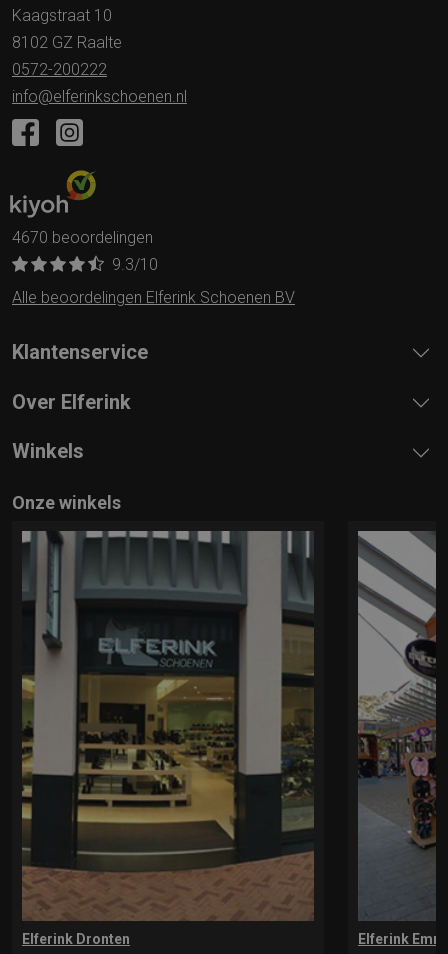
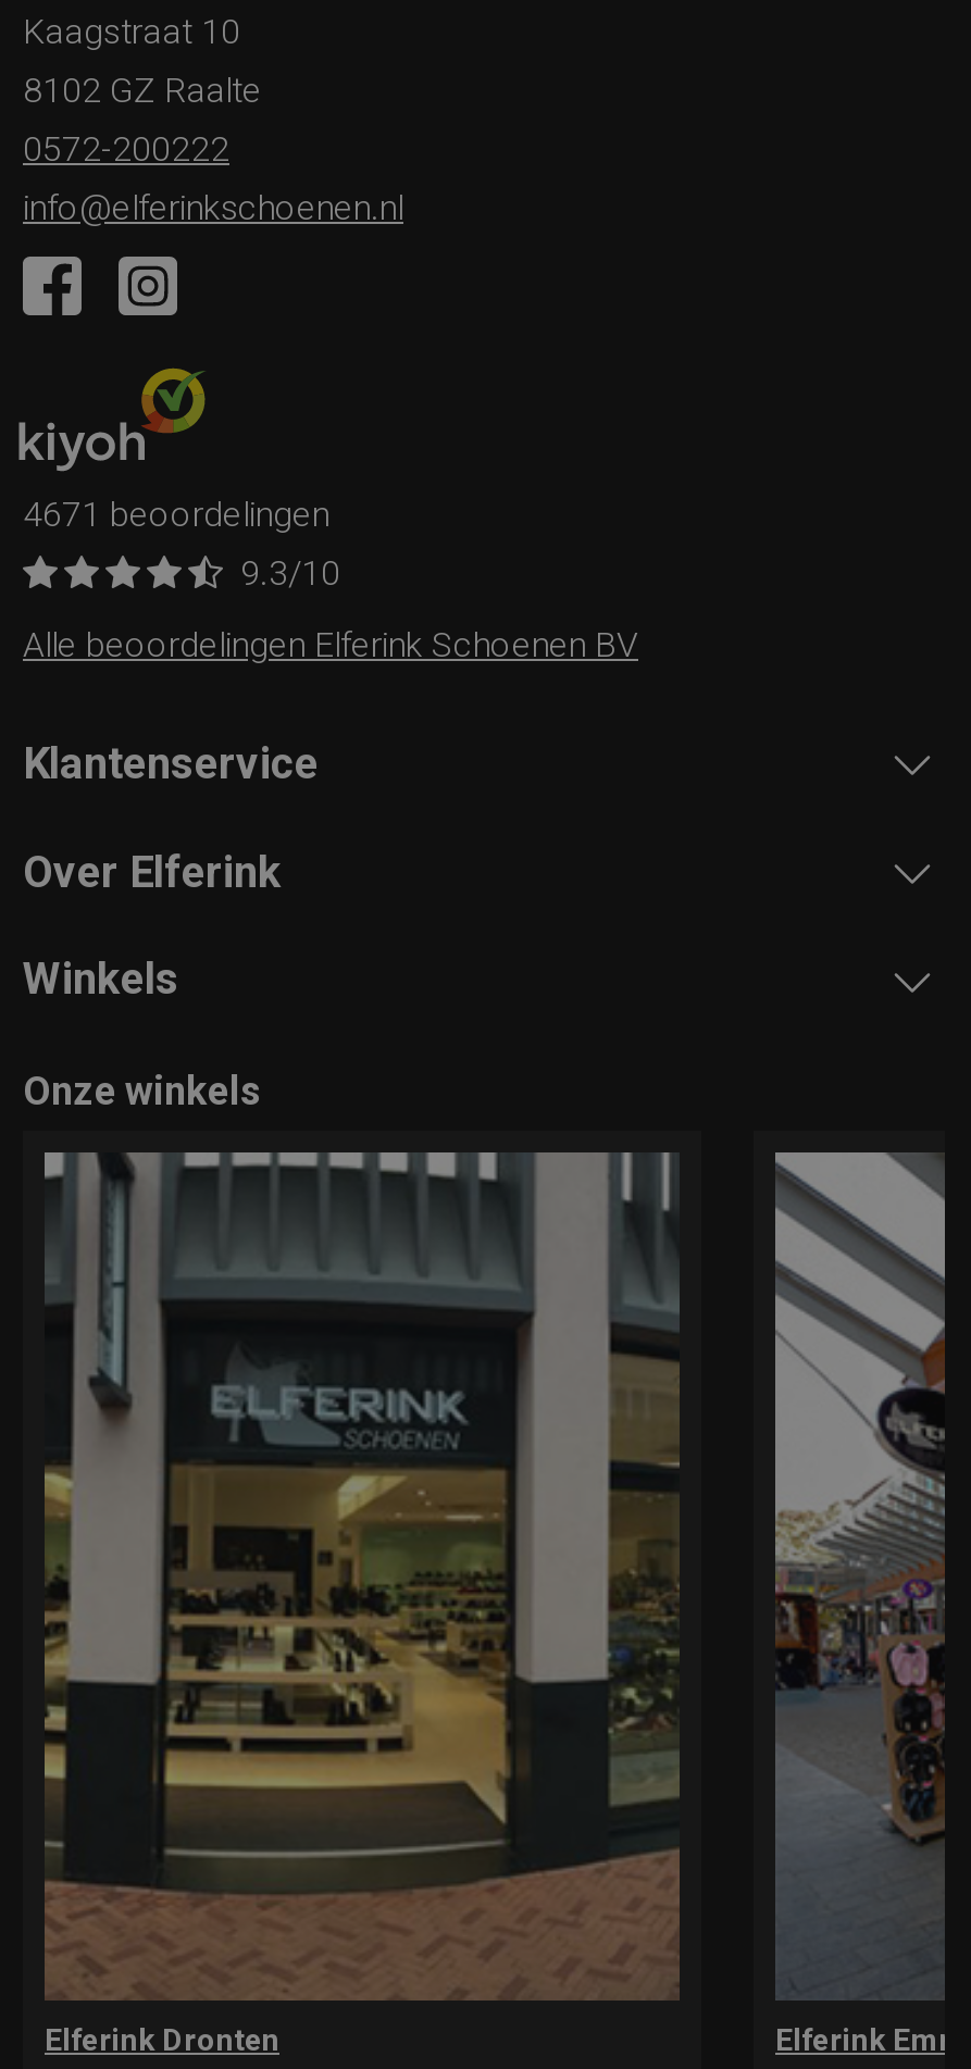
- 4670 beoordelingen
+ 4671 beoordelingen
